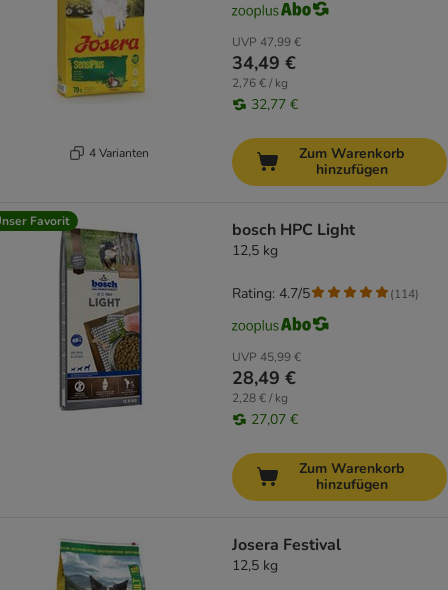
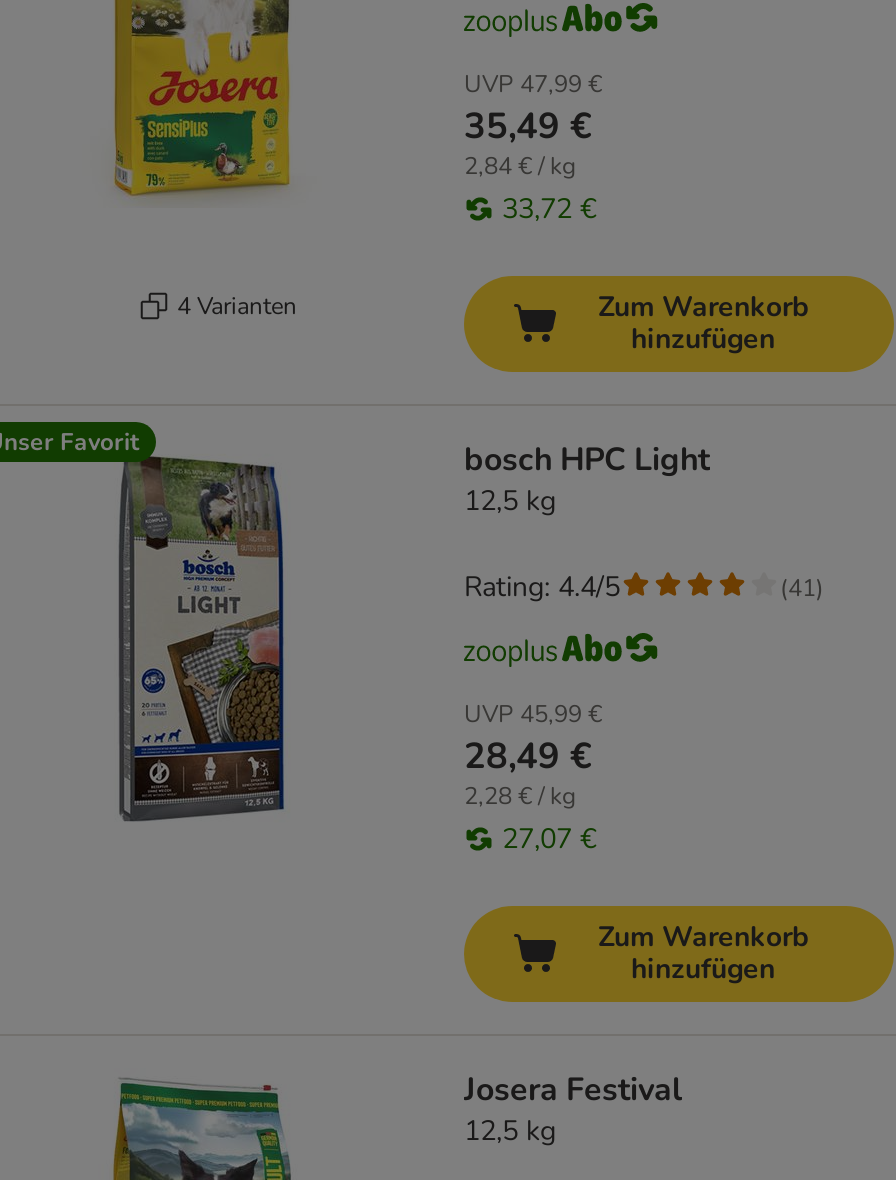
- 34,49 €
+ 35,49 €

- 2,76 € / kg
+ 2,84 € / kg

- 32,77 €
+ 33,72 €

- Rating: 4.7/5
+ Rating: 4.4/5

- (114)
+ (41)
